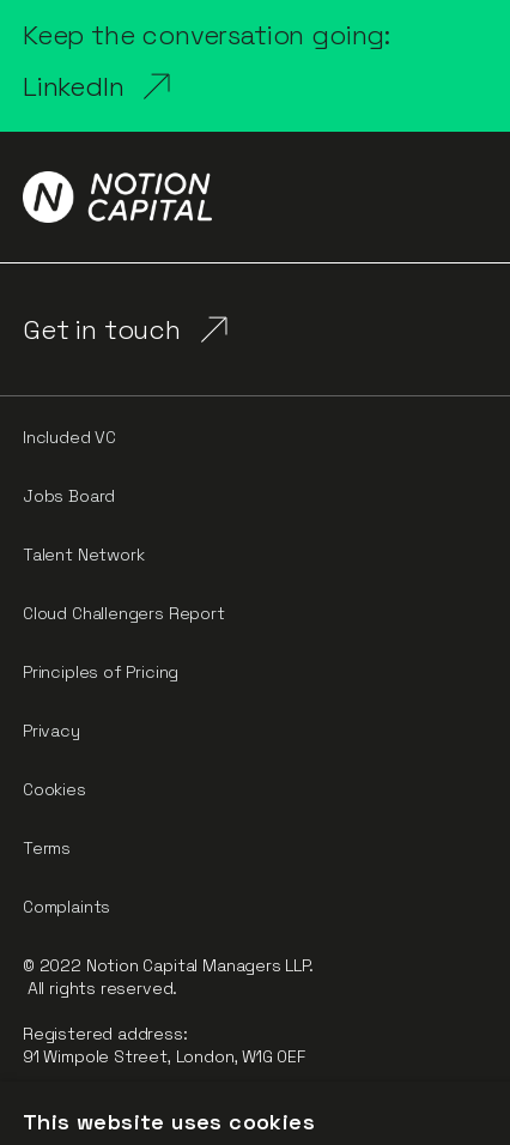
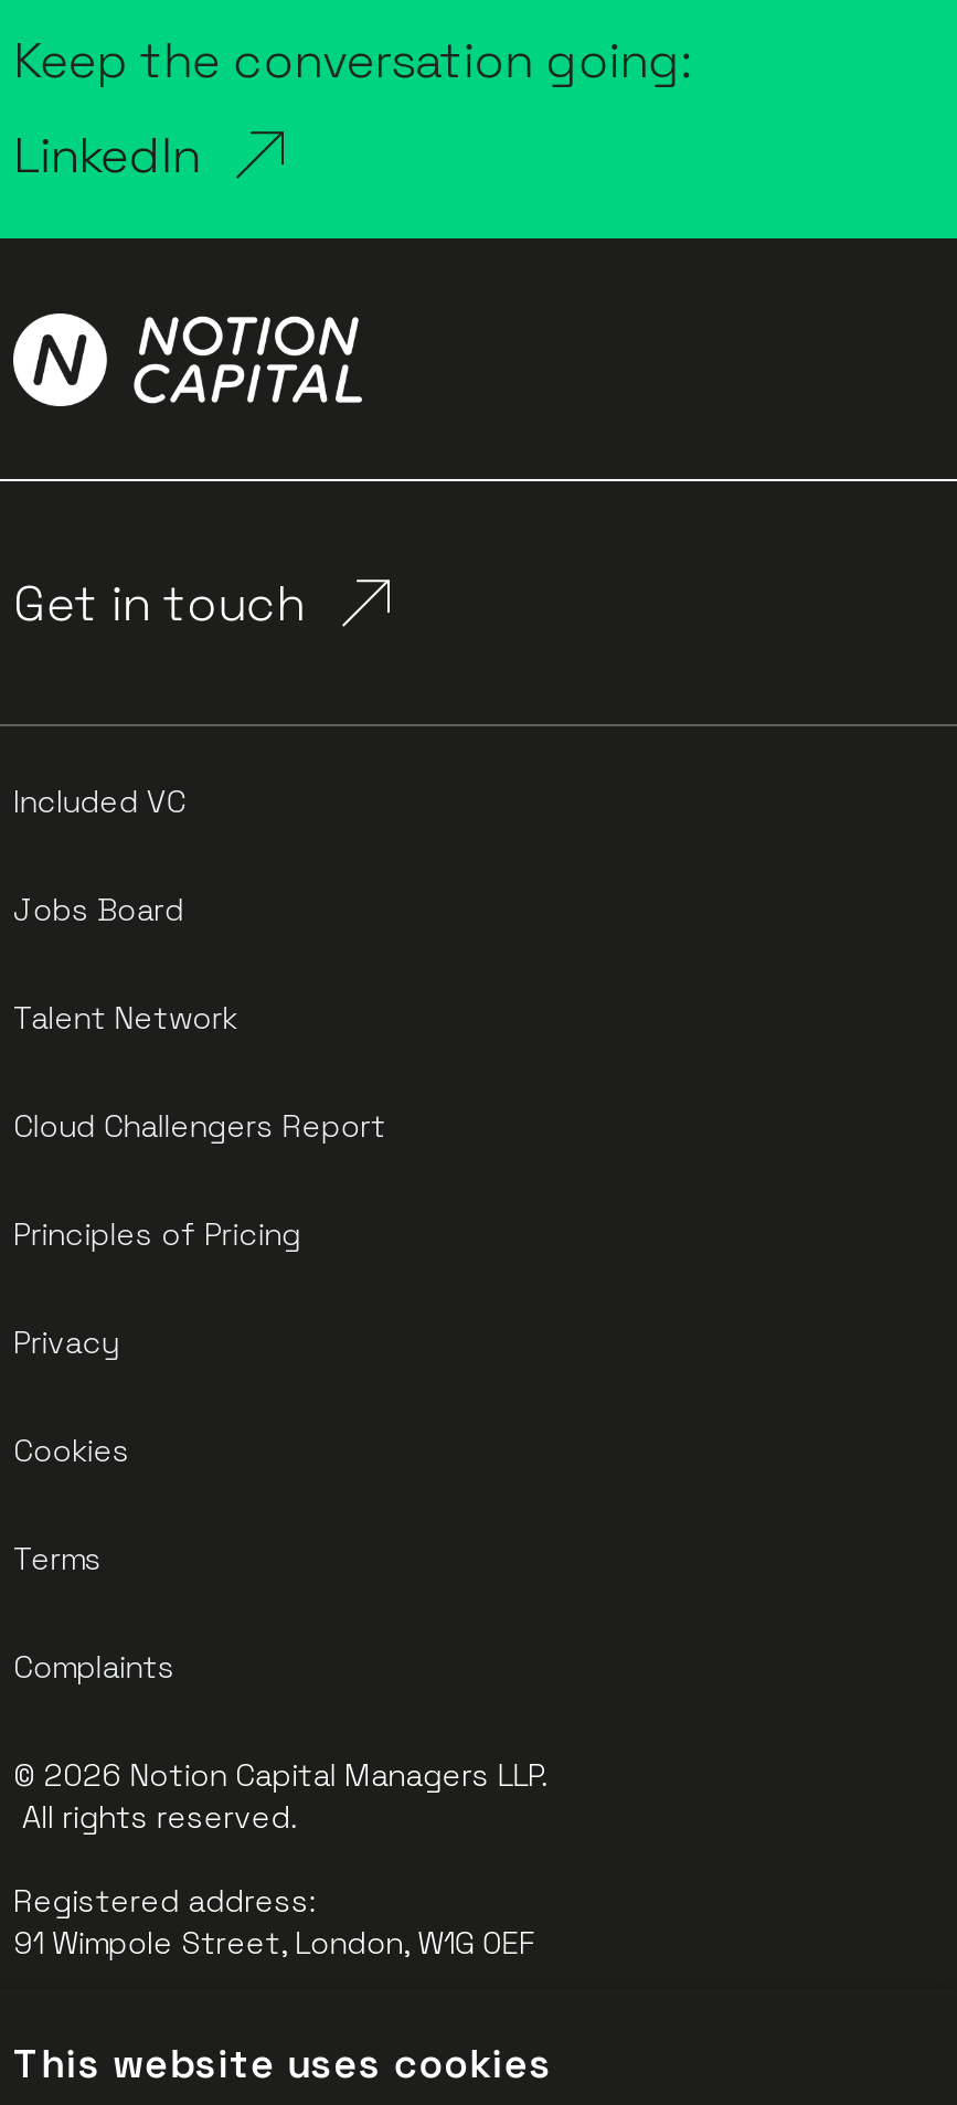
- © 2022 Notion Capital Managers LLP.
+ © 2026 Notion Capital Managers LLP.
